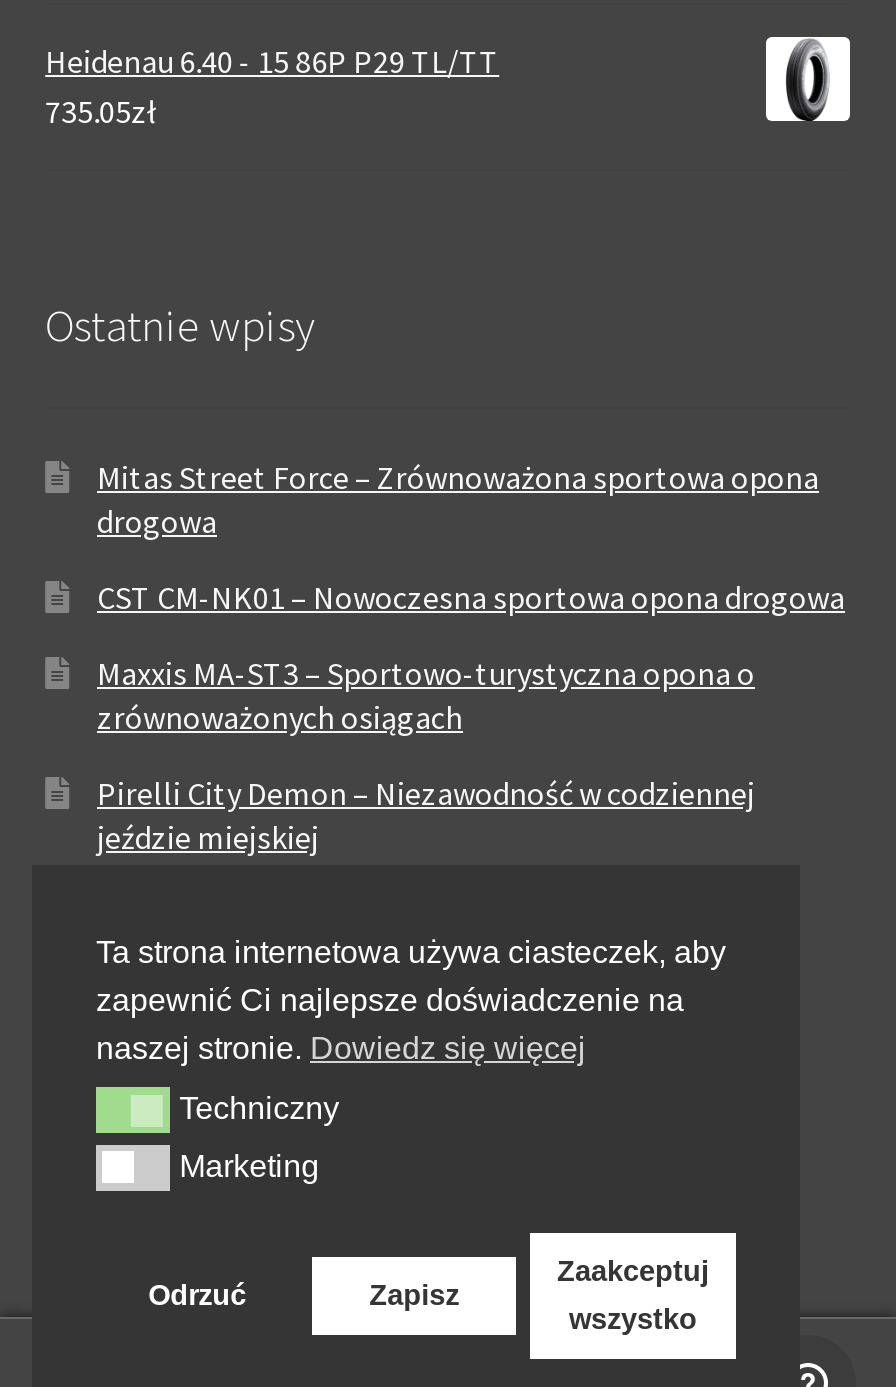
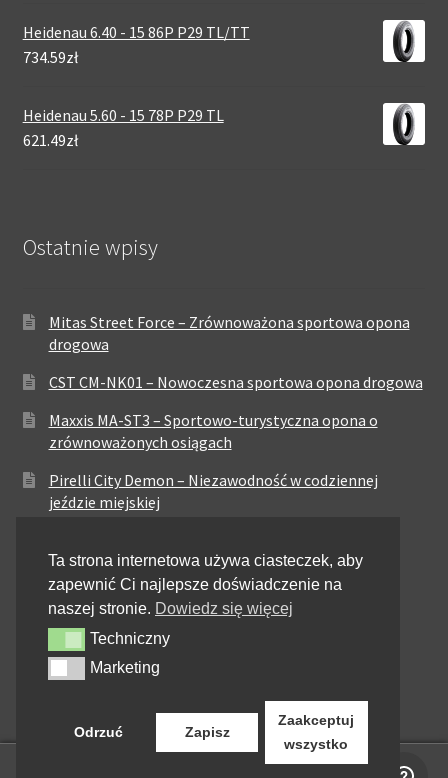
- 735.05zł
+ 734.59zł
+ Heidenau 5.60 - 15 78P P29 TL
+ 621.49zł
